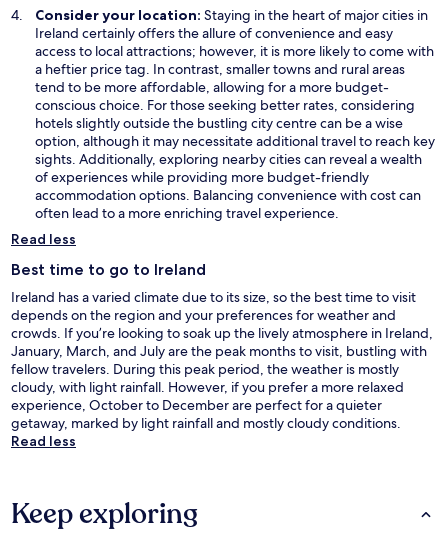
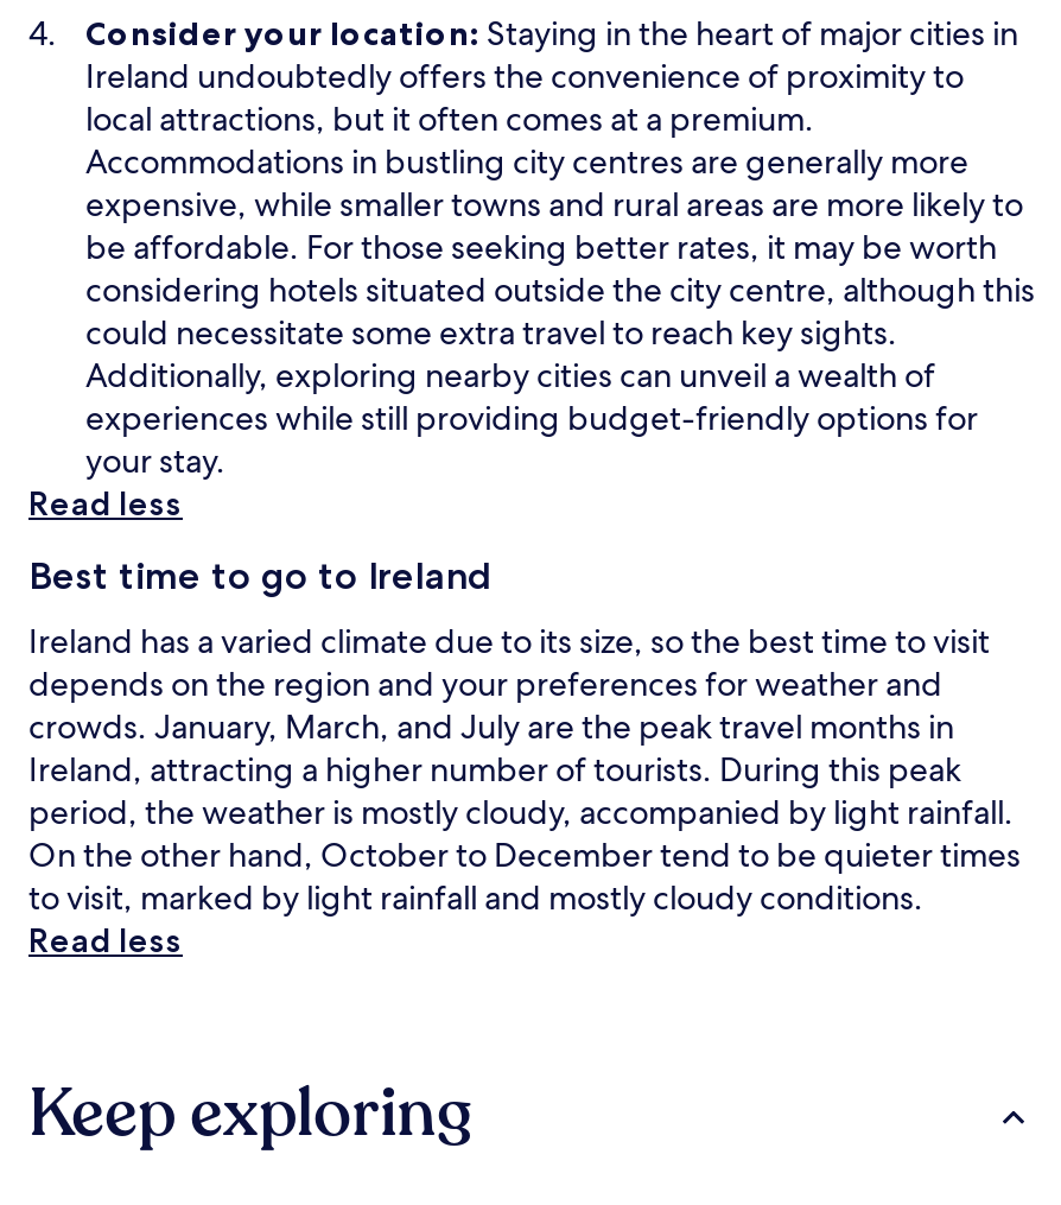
- Ireland certainly offers the allure of convenience and easy
- access to local attractions; however, it is more likely to come with
- a heftier price tag. In contrast, smaller towns and rural areas
- tend to be more affordable, allowing for a more budget-
- conscious choice. For those seeking better rates, considering
- hotels slightly outside the bustling city centre can be a wise
- option, although it may necessitate additional travel to reach key
- sights. Additionally, exploring nearby cities can reveal a wealth
- of experiences while providing more budget-friendly
- accommodation options. Balancing convenience with cost can
- often lead to a more enriching travel experience.
+ Ireland undoubtedly offers the convenience of proximity to
+ local attractions, but it often comes at a premium.
+ Accommodations in bustling city centres are generally more
+ expensive, while smaller towns and rural areas are more likely to
+ be affordable. For those seeking better rates, it may be worth
+ considering hotels situated outside the city centre, although this
+ could necessitate some extra travel to reach key sights.
+ Additionally, exploring nearby cities can unveil a wealth of
+ experiences while still providing budget-friendly options for
+ your stay.

- crowds. If you’re looking to soak up the lively atmosphere in Ireland,
- January, March, and July are the peak months to visit, bustling with
- fellow travelers. During this peak period, the weather is mostly
- cloudy, with light rainfall. However, if you prefer a more relaxed
- experience, October to December are perfect for a quieter
- getaway, marked by light rainfall and mostly cloudy conditions.
+ crowds. January, March, and July are the peak travel months in
+ Ireland, attracting a higher number of tourists. During this peak
+ period, the weather is mostly cloudy, accompanied by light rainfall.
+ On the other hand, October to December tend to be quieter times
+ to visit, marked by light rainfall and mostly cloudy conditions.
